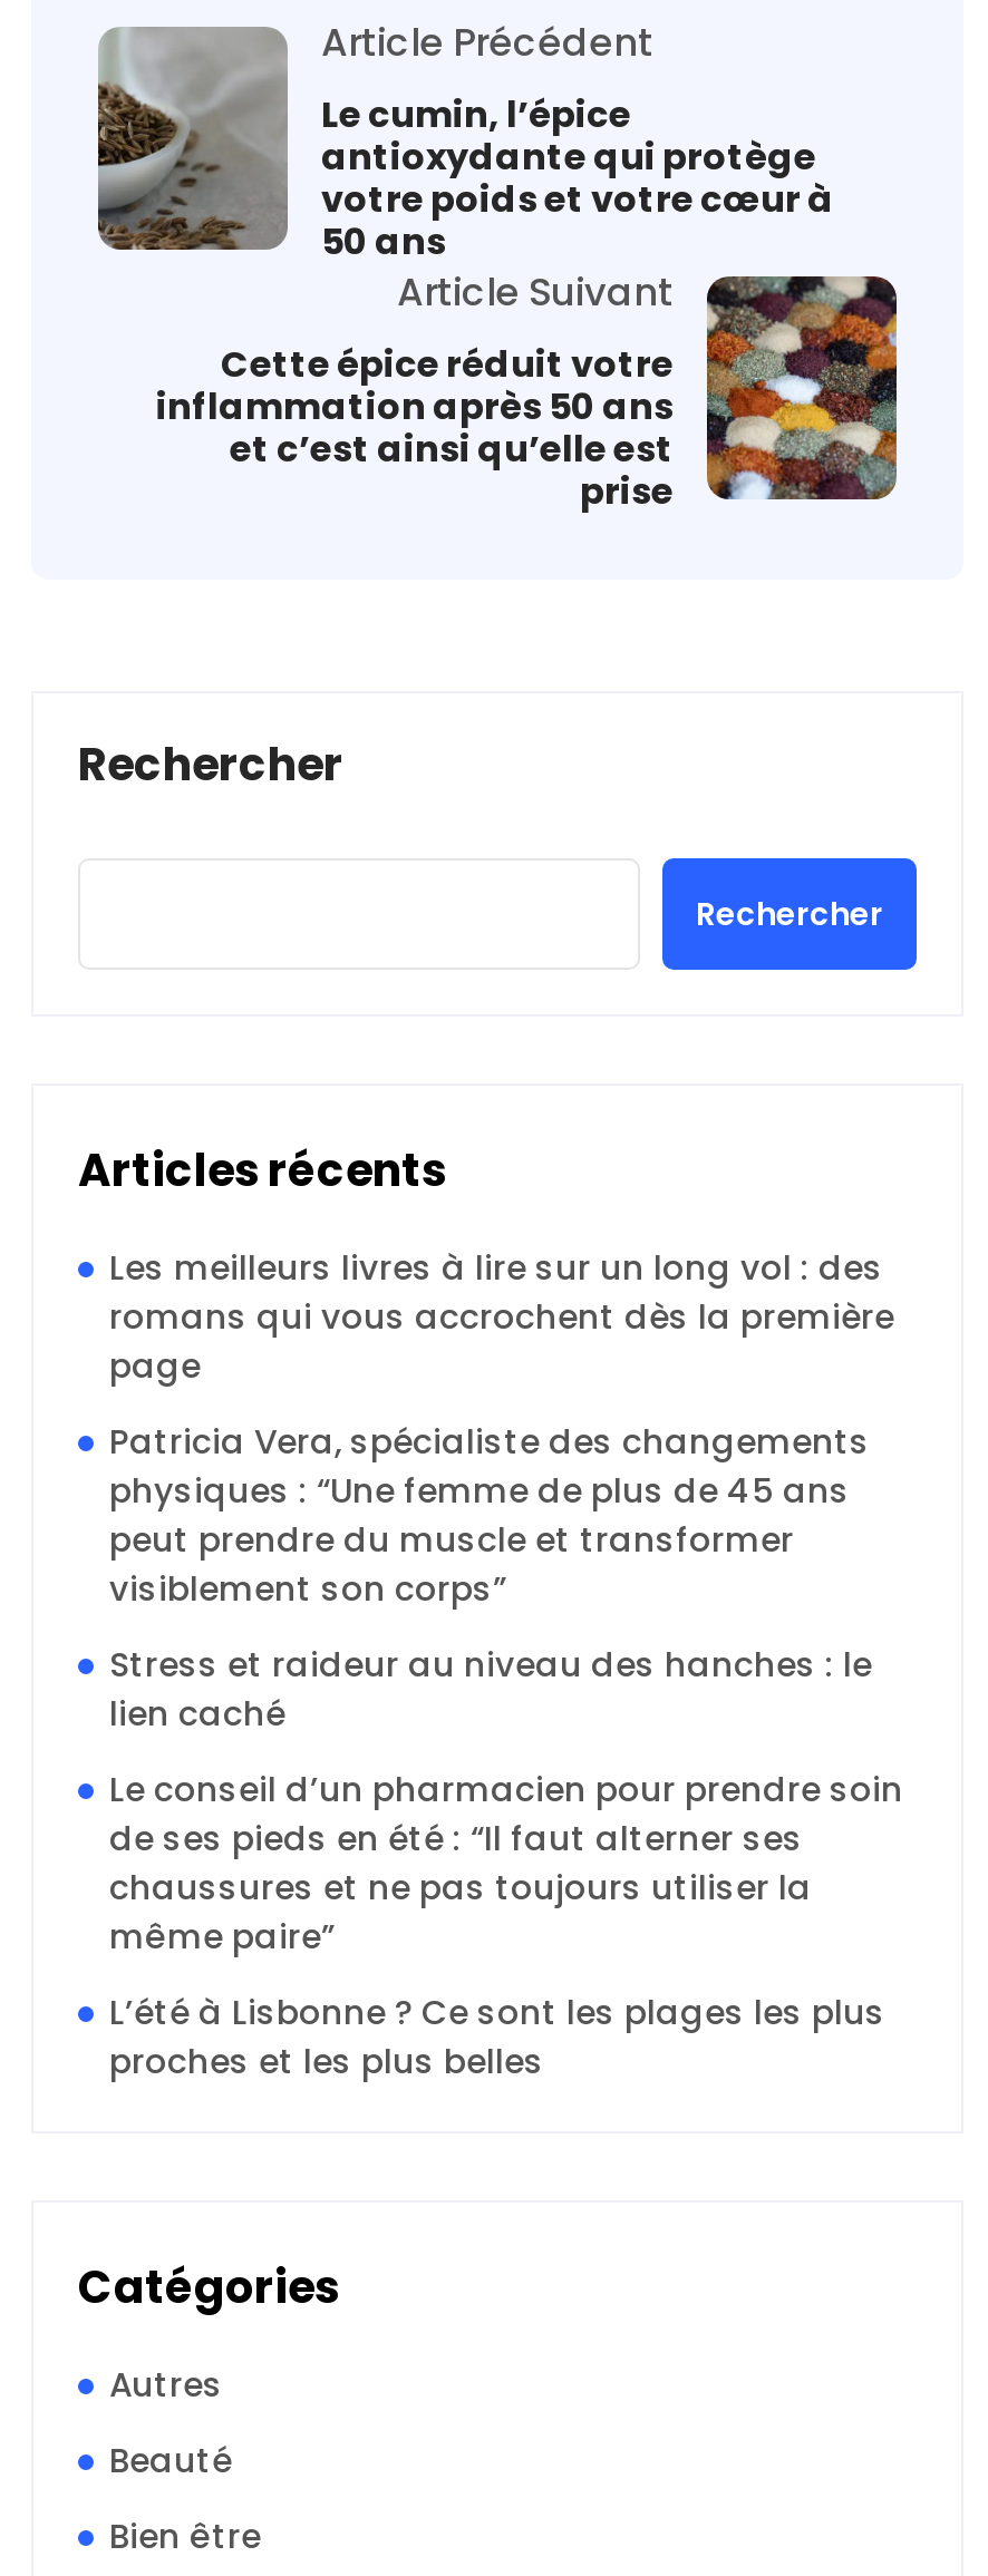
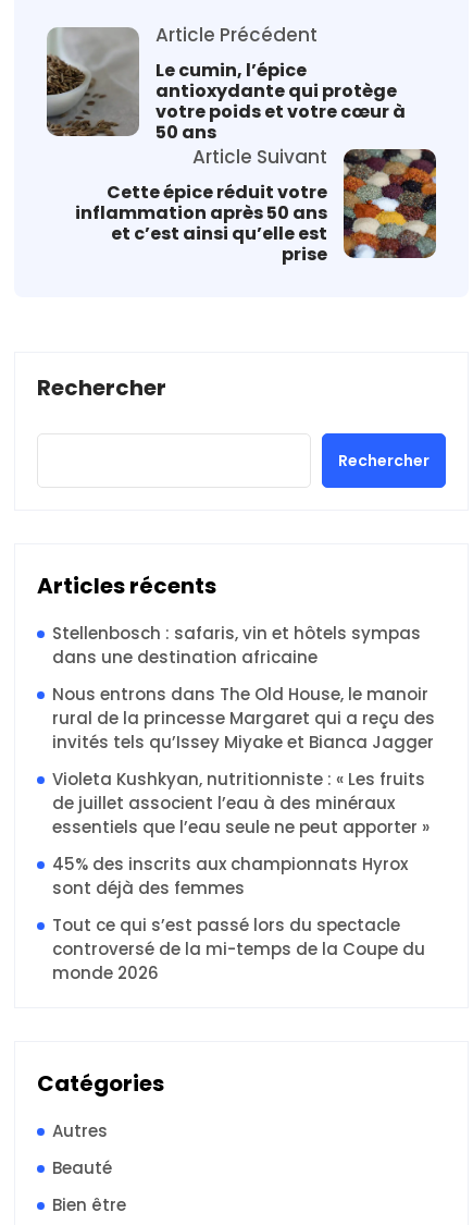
- Les meilleurs livres à lire sur un long vol : des
- romans qui vous accrochent dès la première
- page
+ Stellenbosch : safaris, vin et hôtels sympas
+ dans une destination africaine

- Patricia Vera, spécialiste des changements
- physiques : “Une femme de plus de 45 ans
- peut prendre du muscle et transformer
- visiblement son corps”
+ Nous entrons dans The Old House, le manoir
+ rural de la princesse Margaret qui a reçu des
+ invités tels qu’Issey Miyake et Bianca Jagger

- Stress et raideur au niveau des hanches : le
- lien caché
+ Violeta Kushkyan, nutritionniste : « Les fruits
+ de juillet associent l’eau à des minéraux
+ essentiels que l’eau seule ne peut apporter »

- Le conseil d’un pharmacien pour prendre soin
- de ses pieds en été : “Il faut alterner ses
- chaussures et ne pas toujours utiliser la
- même paire”
+ 45% des inscrits aux championnats Hyrox
+ sont déjà des femmes

- L’été à Lisbonne ? Ce sont les plages les plus
- proches et les plus belles
+ Tout ce qui s’est passé lors du spectacle
+ controversé de la mi-temps de la Coupe du
+ monde 2026
